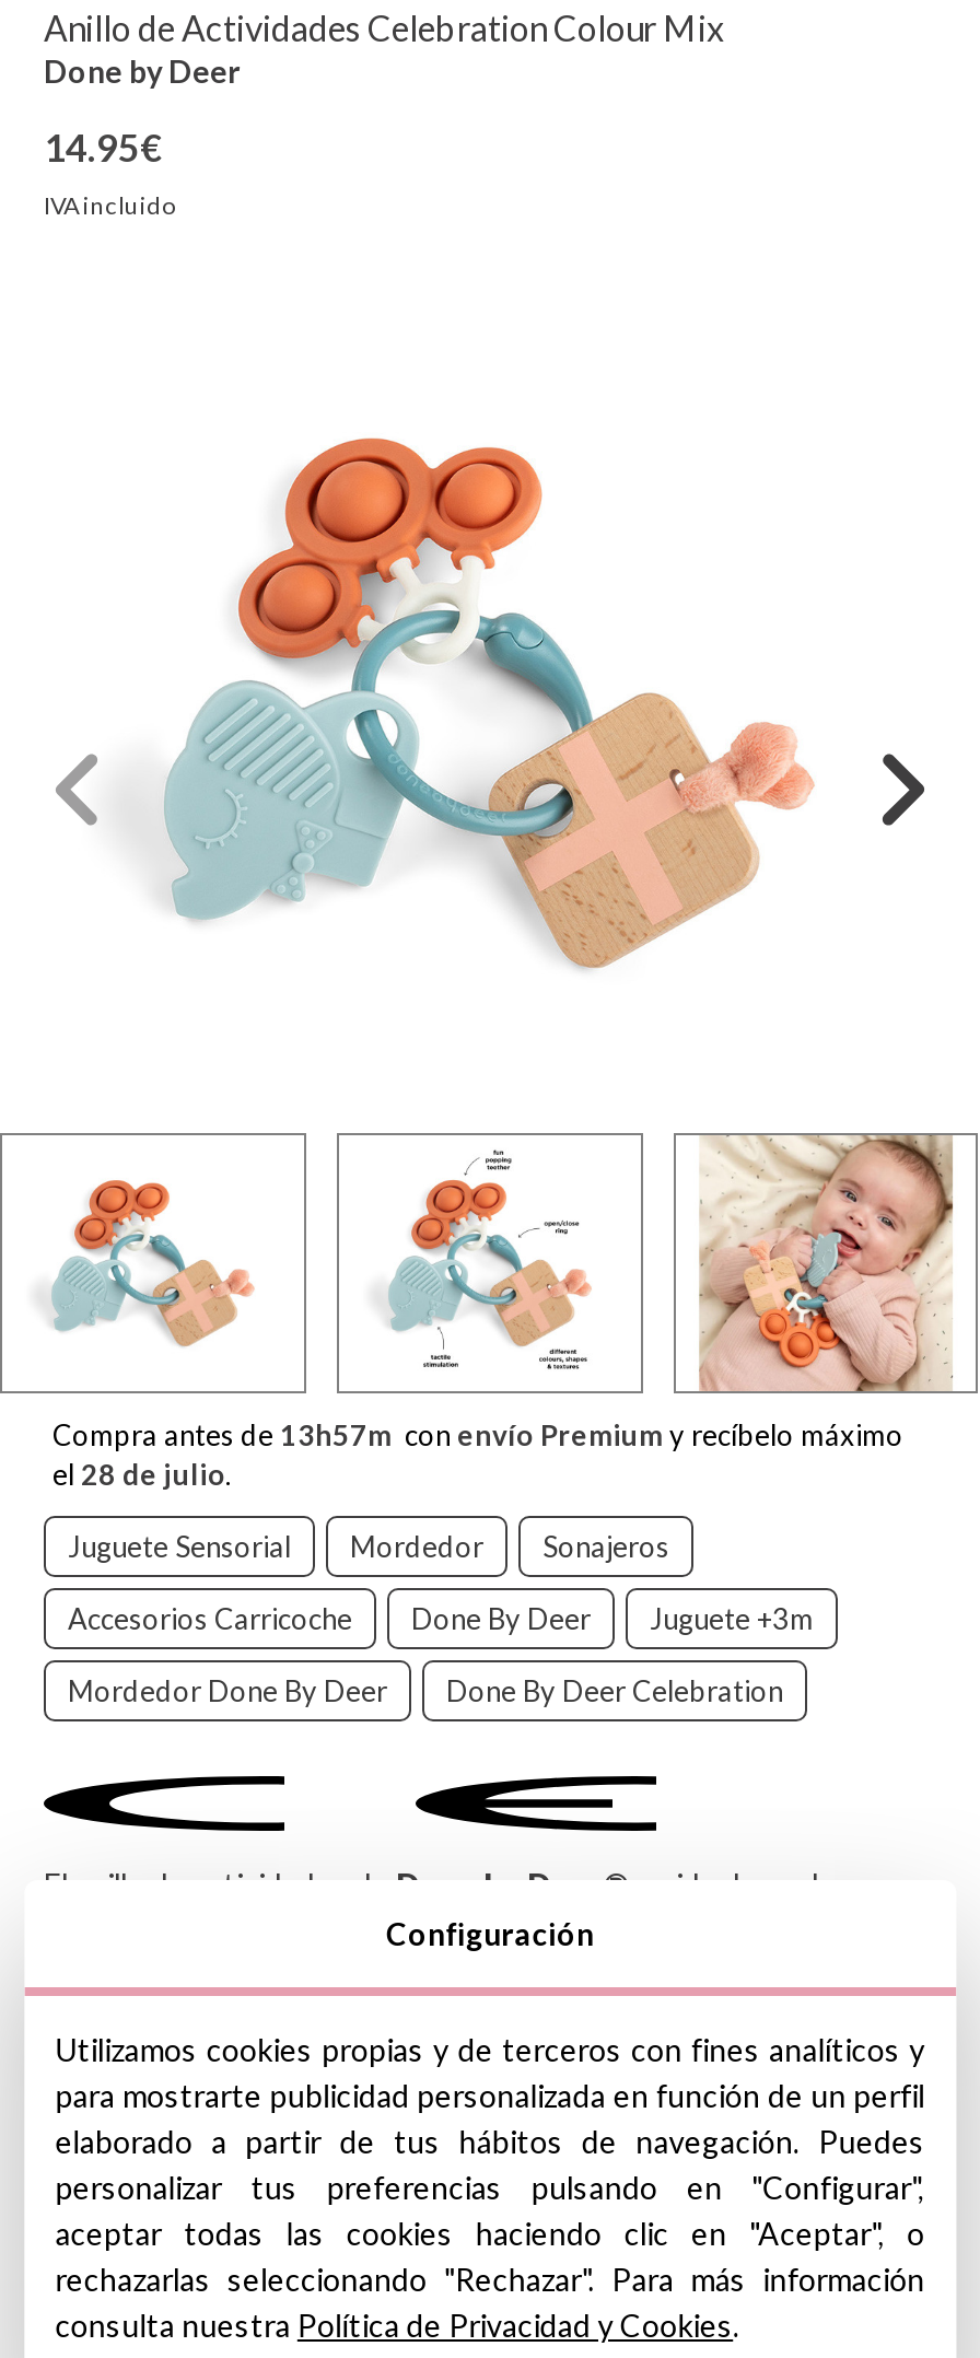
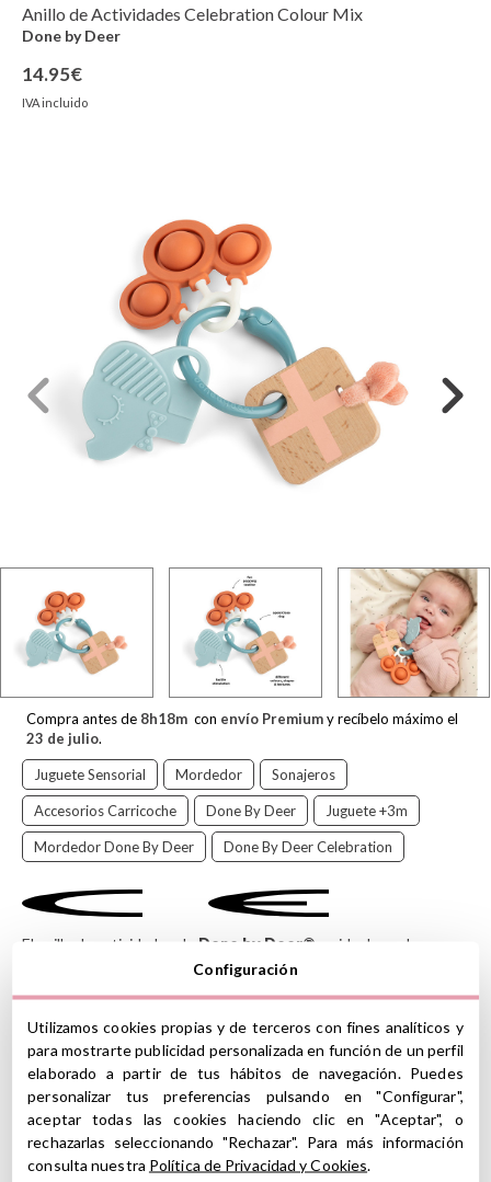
- Compra antes de 13h57m con envío Premium y recíbelo máximo
- el 28 de julio.
+ Compra antes de 8h 18m con envío Premium y recíbelo máximo el
+ 23 de julio.
